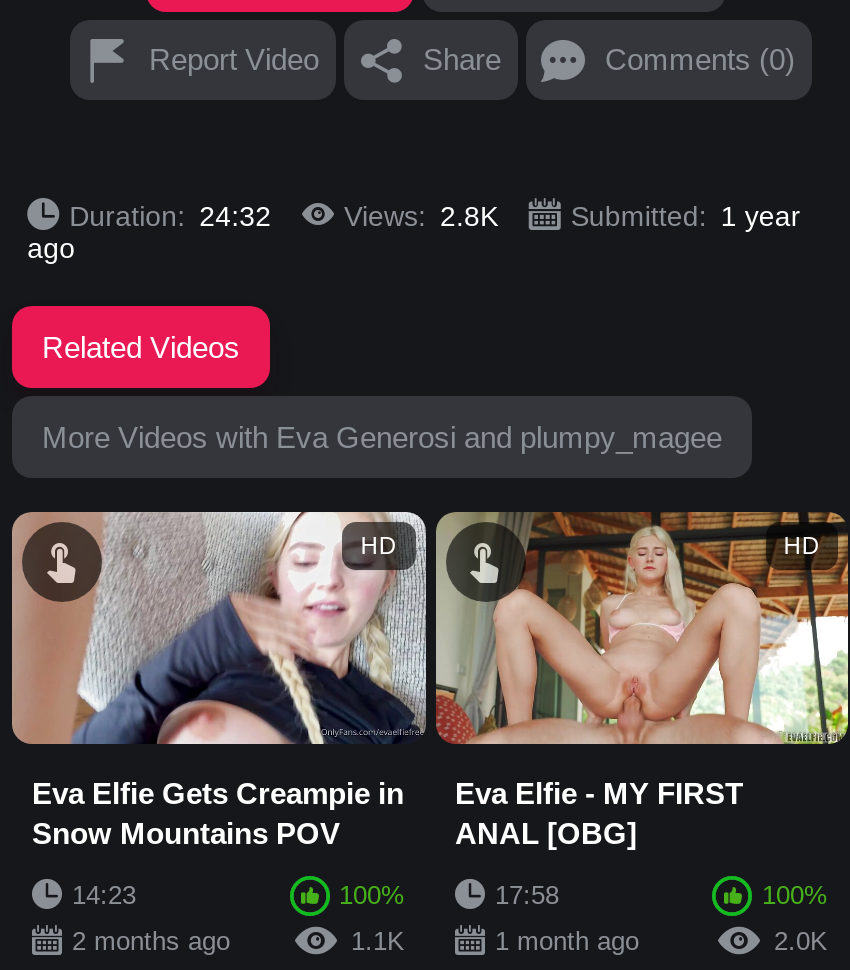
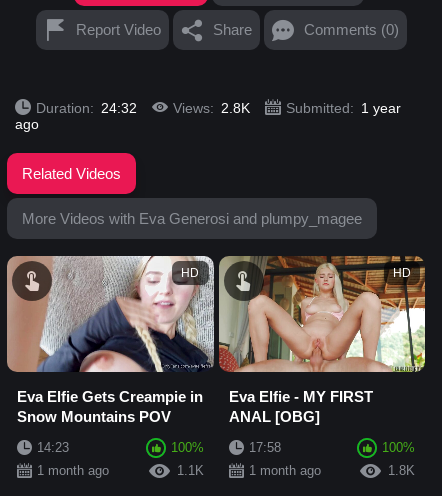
- 2 months ago
+ 1 month ago

- 2.0K
+ 1.8K
